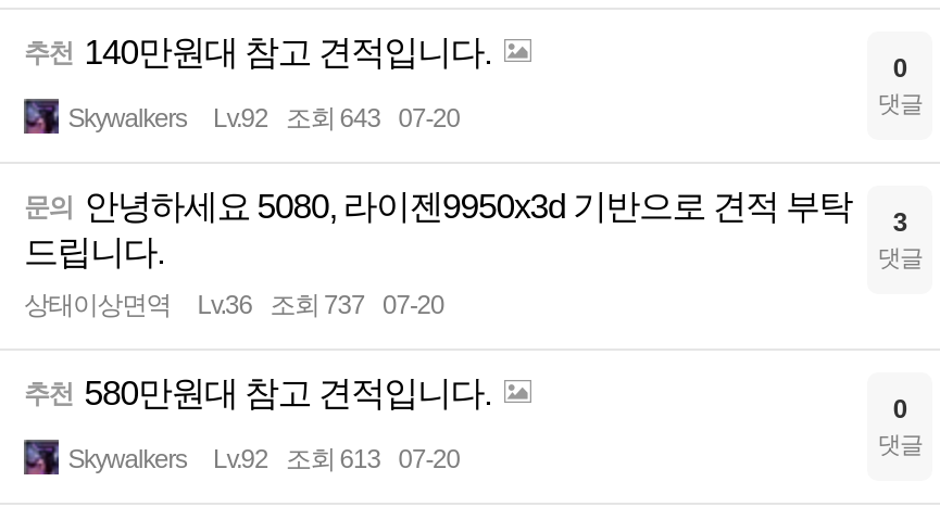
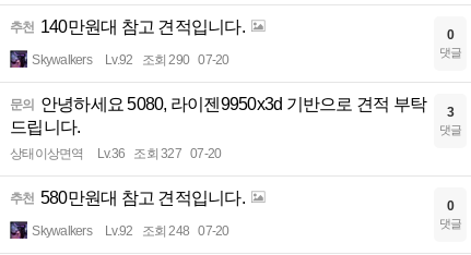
- Skywalkers Lv.92 조회 643 07-20
+ Skywalkers Lv.92 조회 290 07-20

- 상태이상면역 Lv.36 조회 737 07-20
+ 상태이상면역 Lv.36 조회 327 07-20

- Skywalkers Lv.92 조회 613 07-20
+ Skywalkers Lv.92 조회 248 07-20
